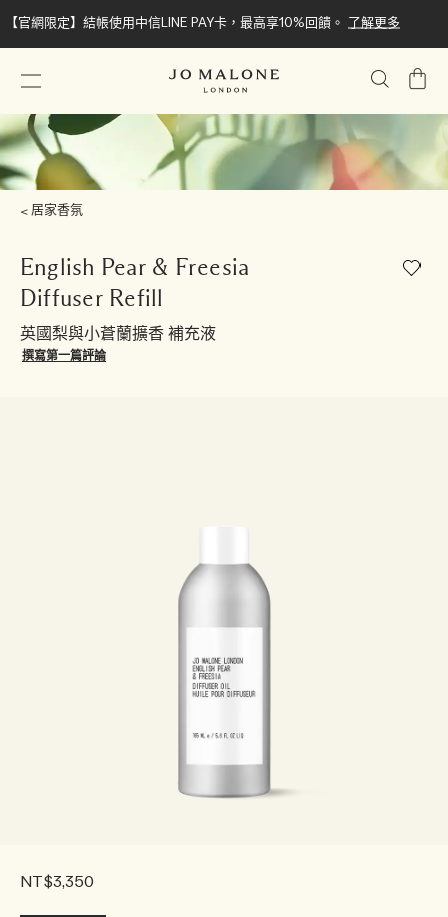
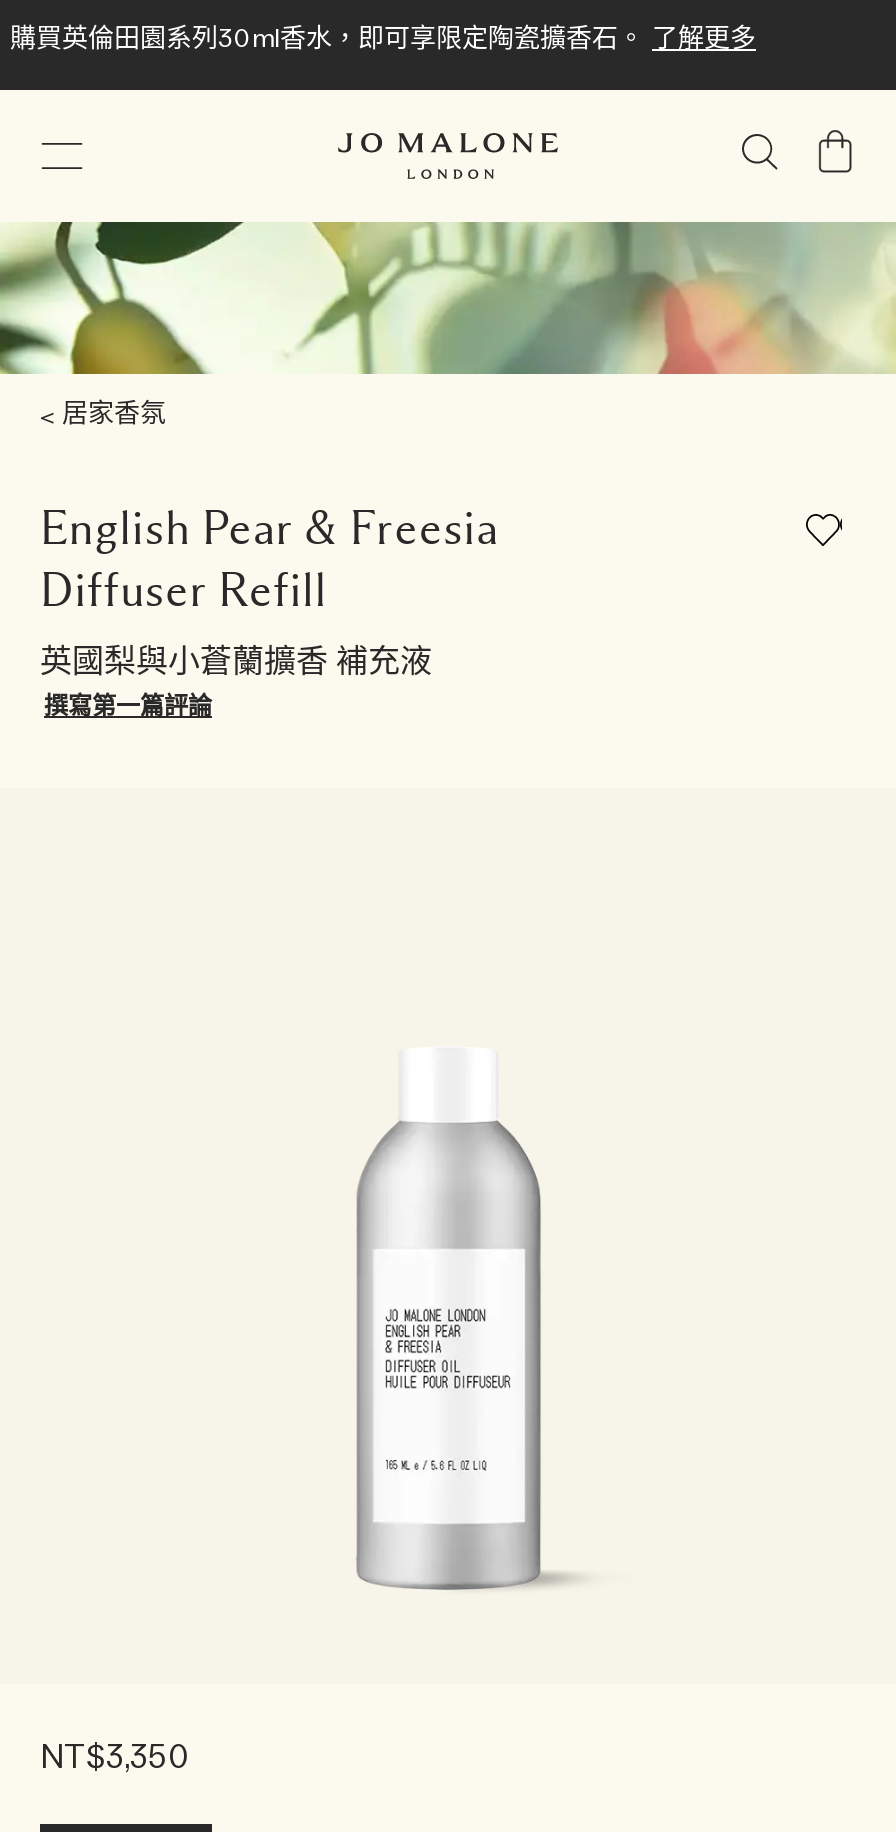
- 【官網限定】結帳使用中信LINE PAY卡，最高享10%回饋。 了解更多
+ 購買英倫田園系列30ml香水，即可享限定陶瓷擴香石。 了解更多
